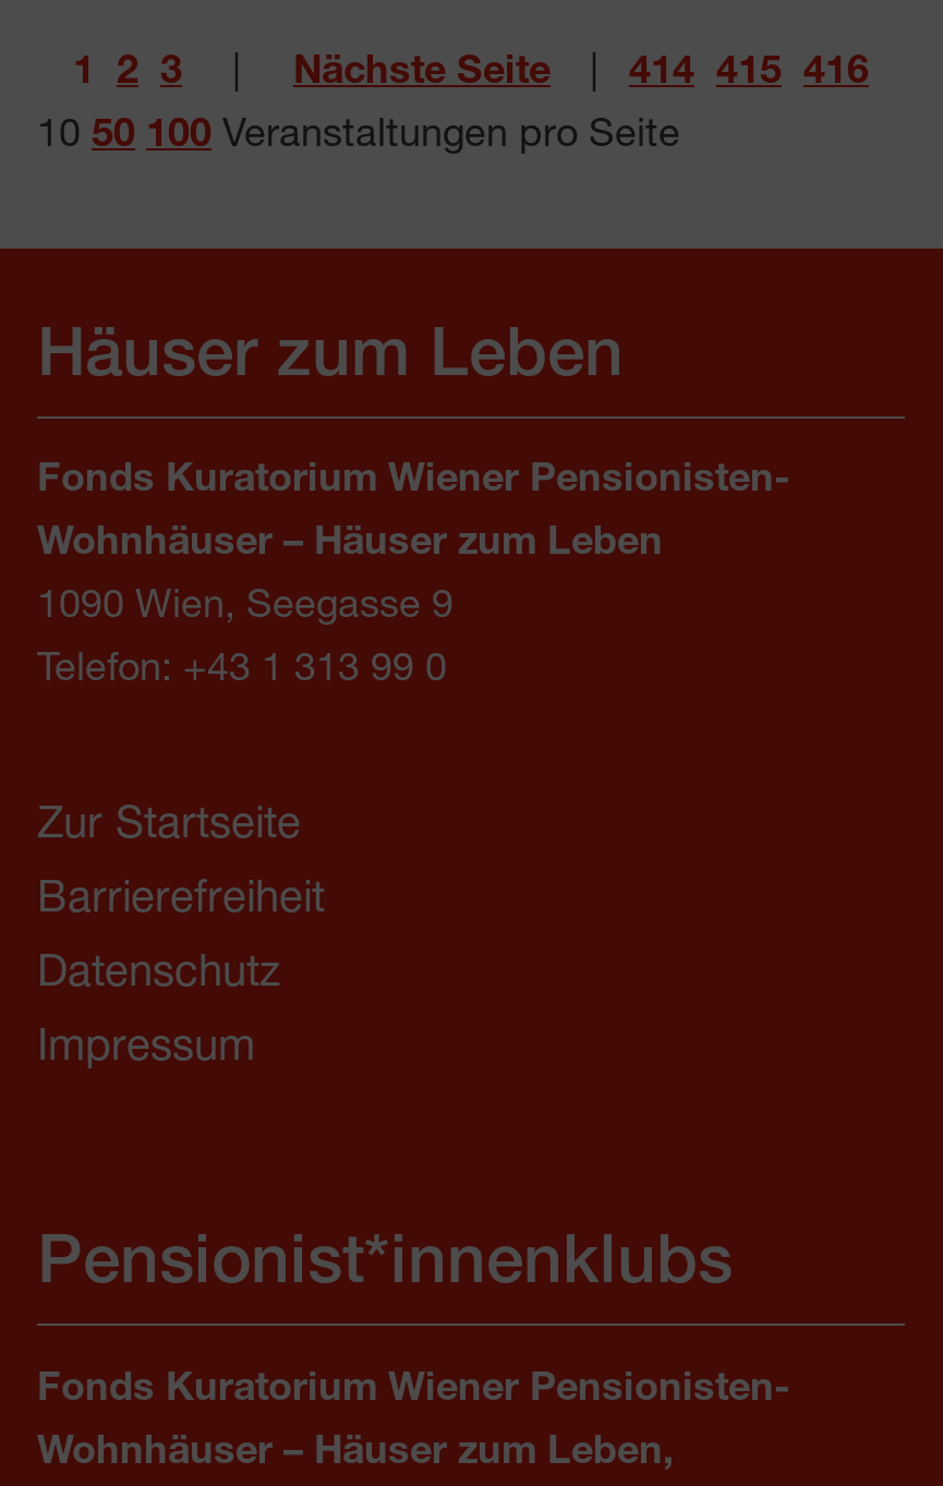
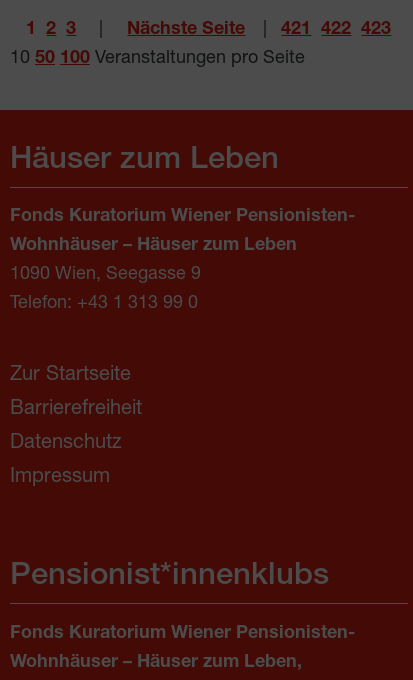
- 414 415 416
+ 421 422 423
